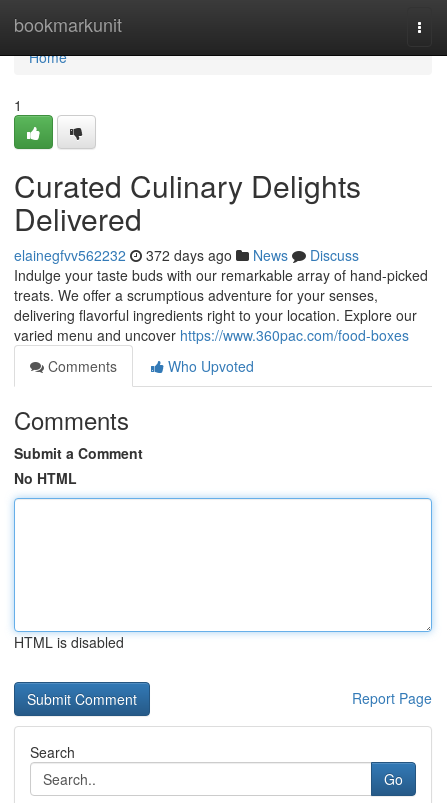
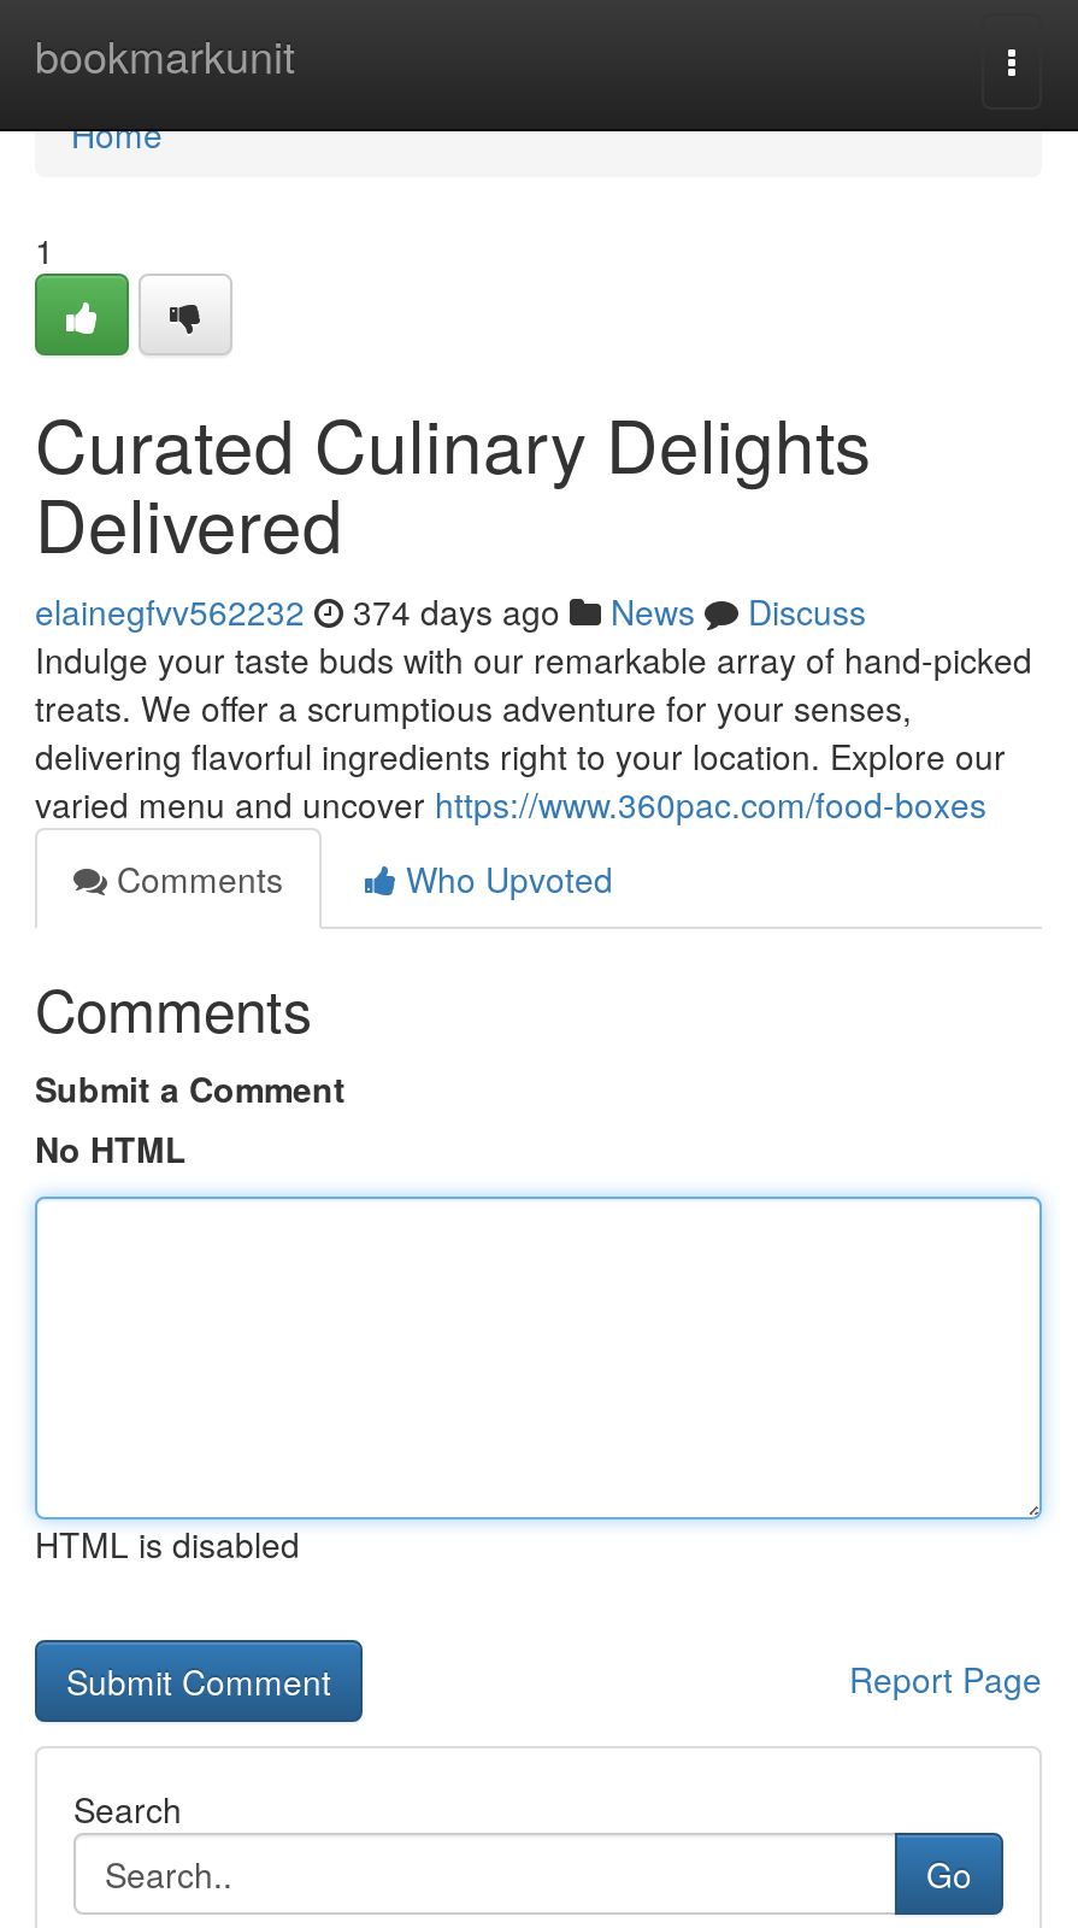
- elainegfvv562232 372 days ago News Discuss
+ elainegfvv562232 374 days ago News Discuss
